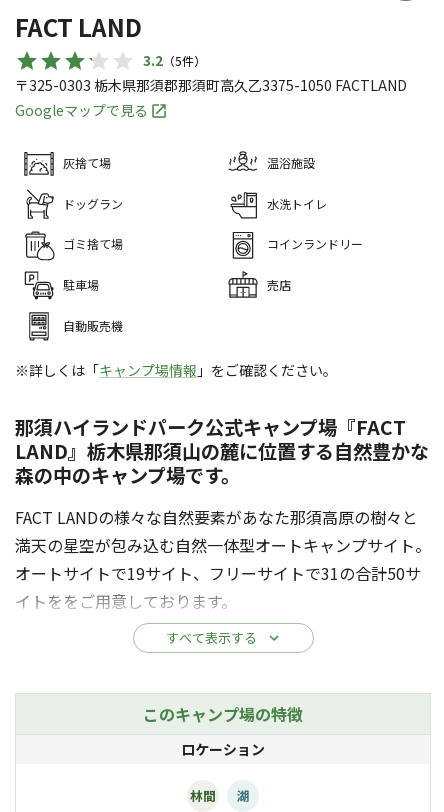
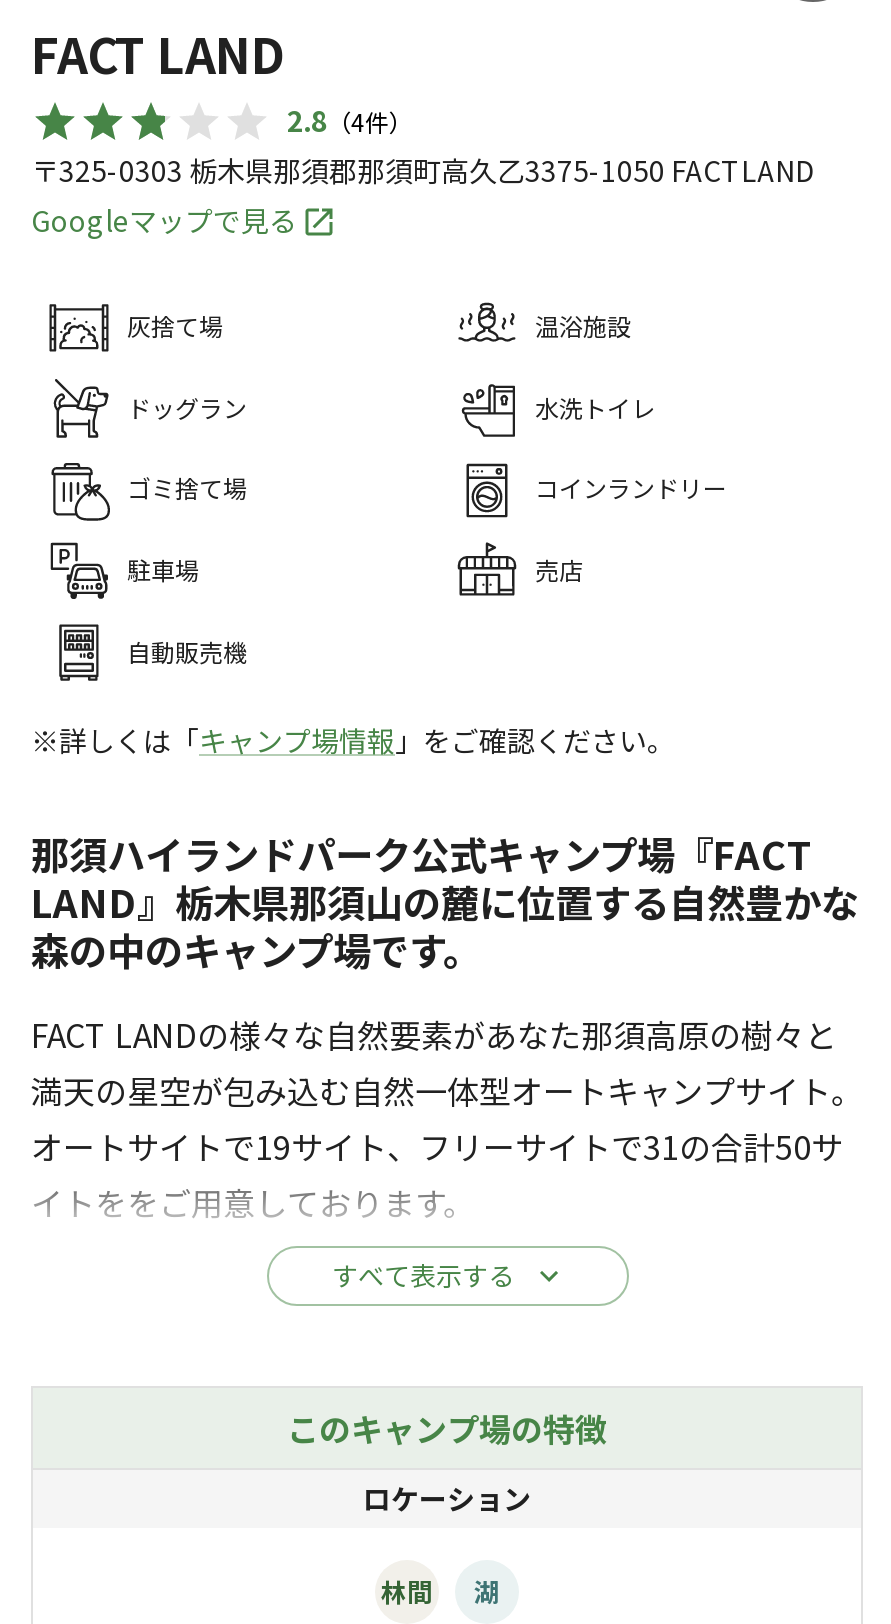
- 3.2（5件）
+ 2.8（4件）
